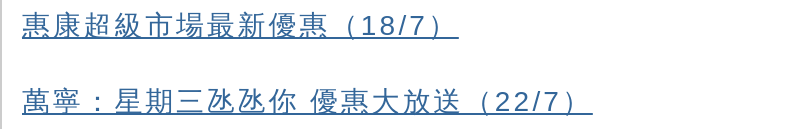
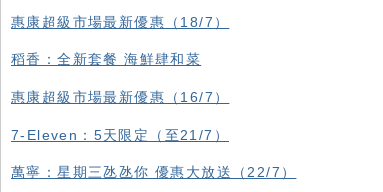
+ 稻香：全新套餐 海鮮肆和菜
+ 惠康超級市場最新優惠（16/7）
+ 7-Eleven：5天限定（至21/7）
